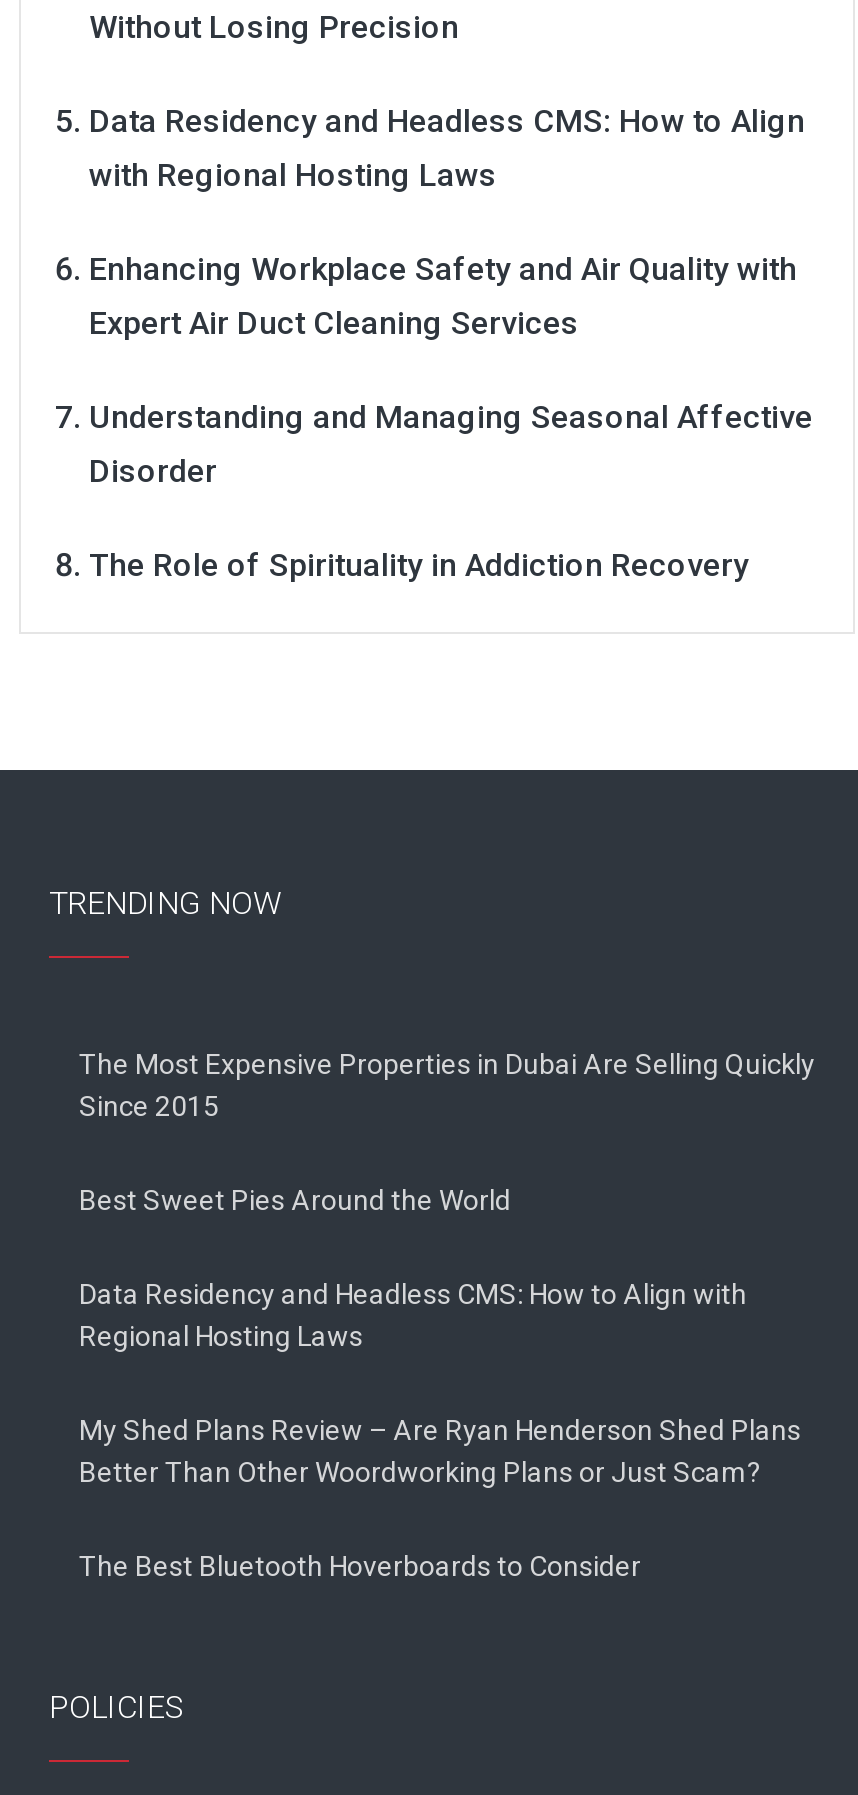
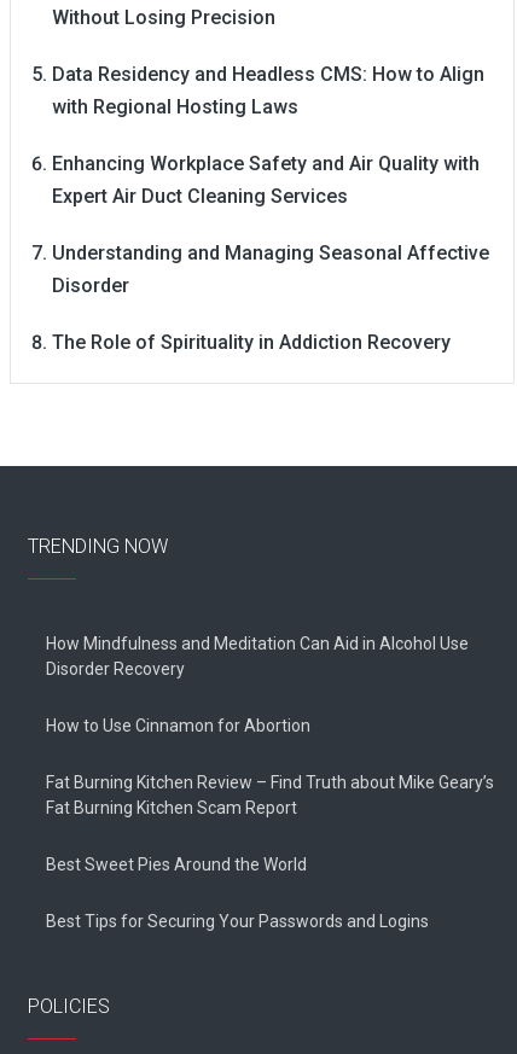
- The Most Expensive Properties in Dubai Are Selling Quickly
- Since 2015
+ How Mindfulness and Meditation Can Aid in Alcohol Use
+ Disorder Recovery
+ How to Use Cinnamon for Abortion
+ Fat Burning Kitchen Review – Find Truth about Mike Geary’s
+ Fat Burning Kitchen Scam Report

moved down: Best Sweet Pies Around the World

- Data Residency and Headless CMS: How to Align with
- Regional Hosting Laws
- My Shed Plans Review – Are Ryan Henderson Shed Plans
- Better Than Other Woordworking Plans or Just Scam?
- The Best Bluetooth Hoverboards to Consider
+ Best Tips for Securing Your Passwords and Logins
